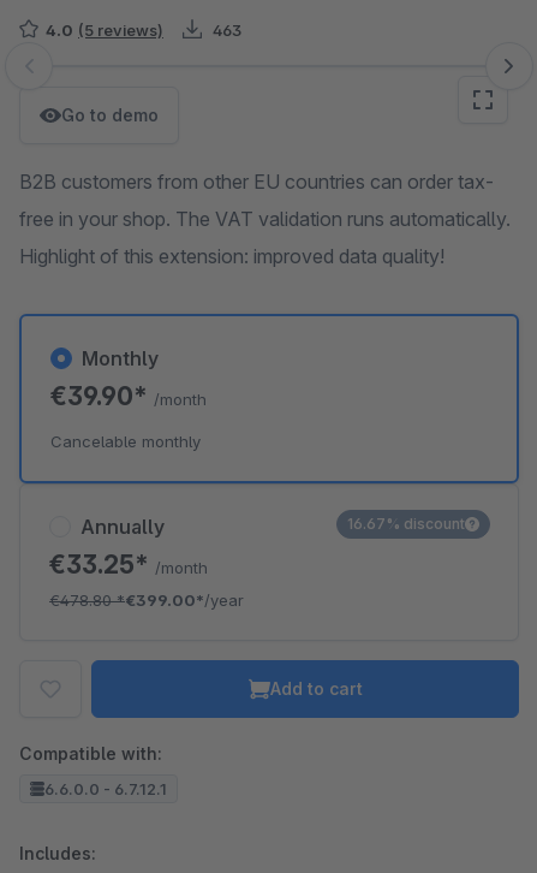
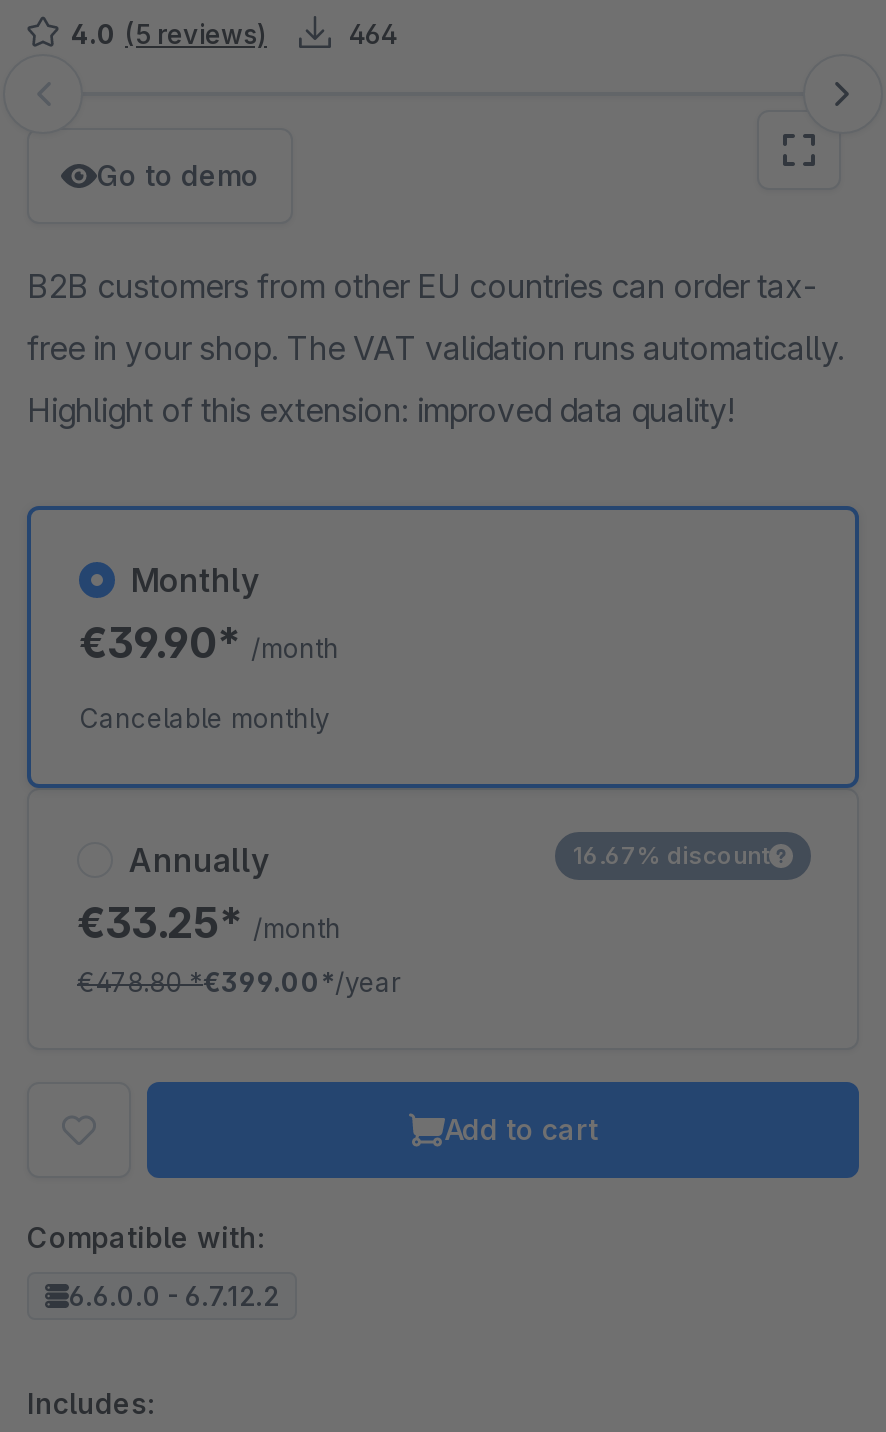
- 463
+ 464

- 6.6.0.0 - 6.7.12.1
+ 6.6.0.0 - 6.7.12.2
